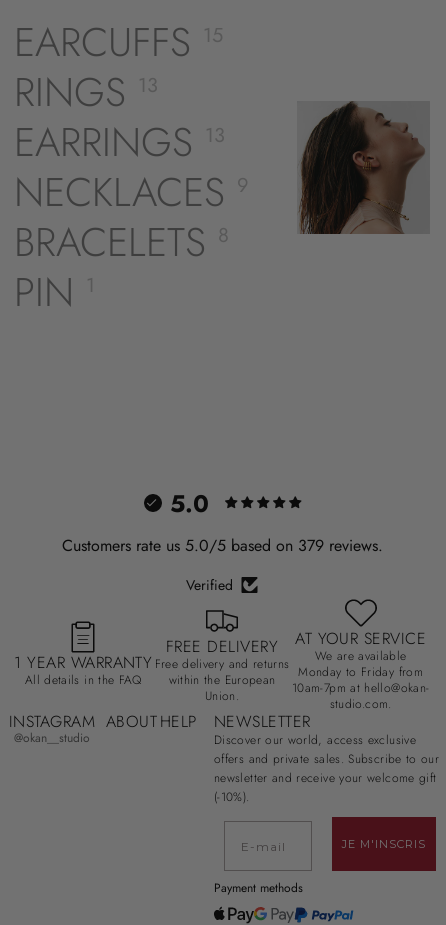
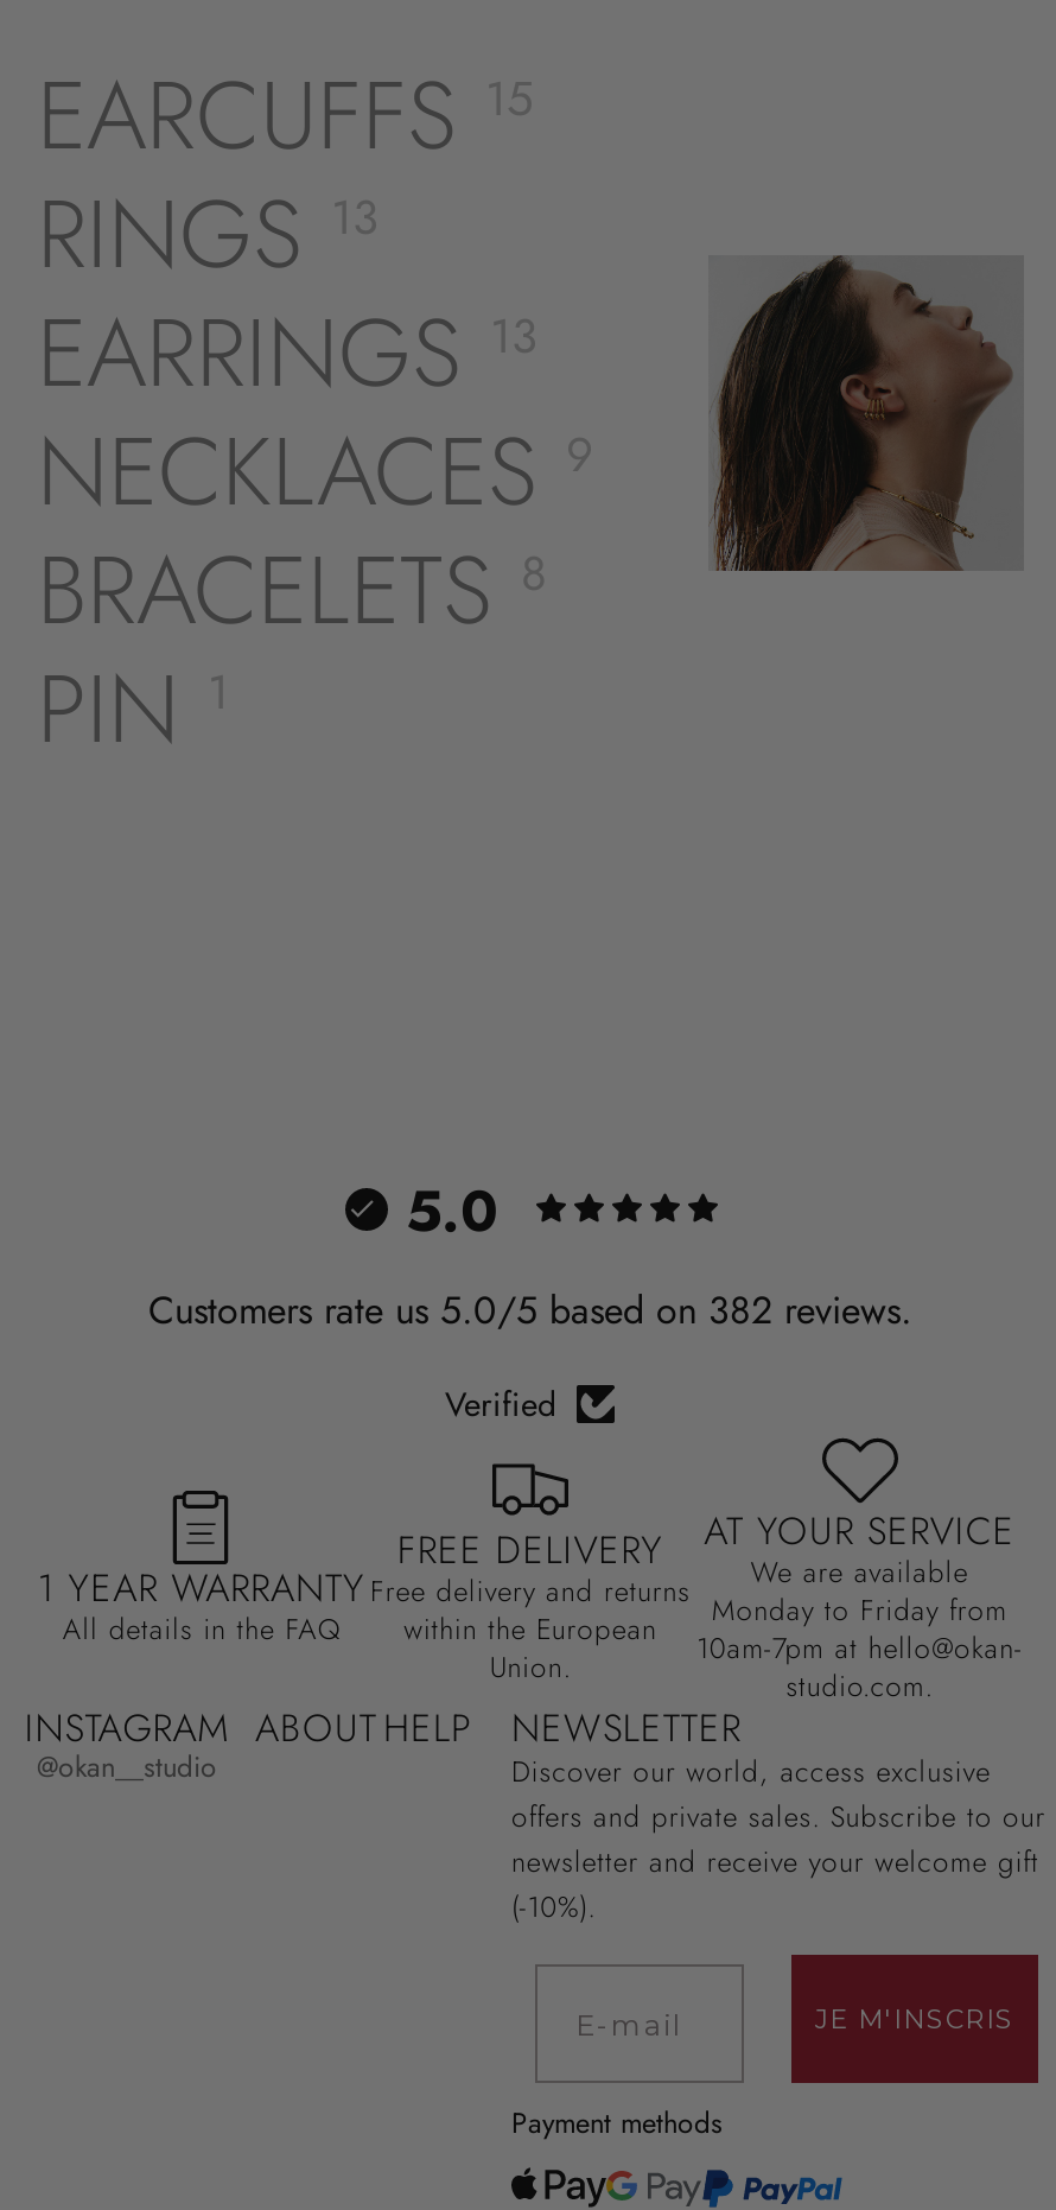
- Customers rate us 5.0/5 based on 379 reviews.
+ Customers rate us 5.0/5 based on 382 reviews.
